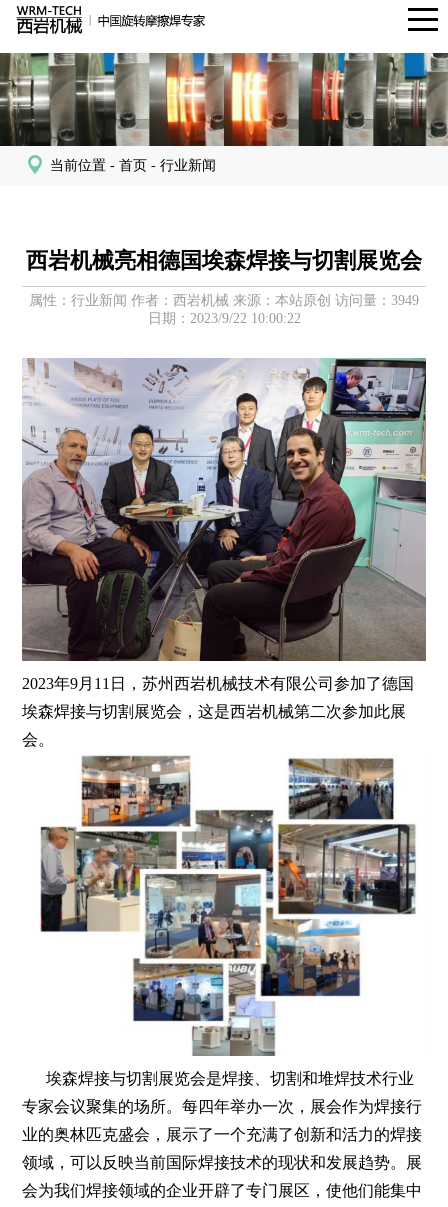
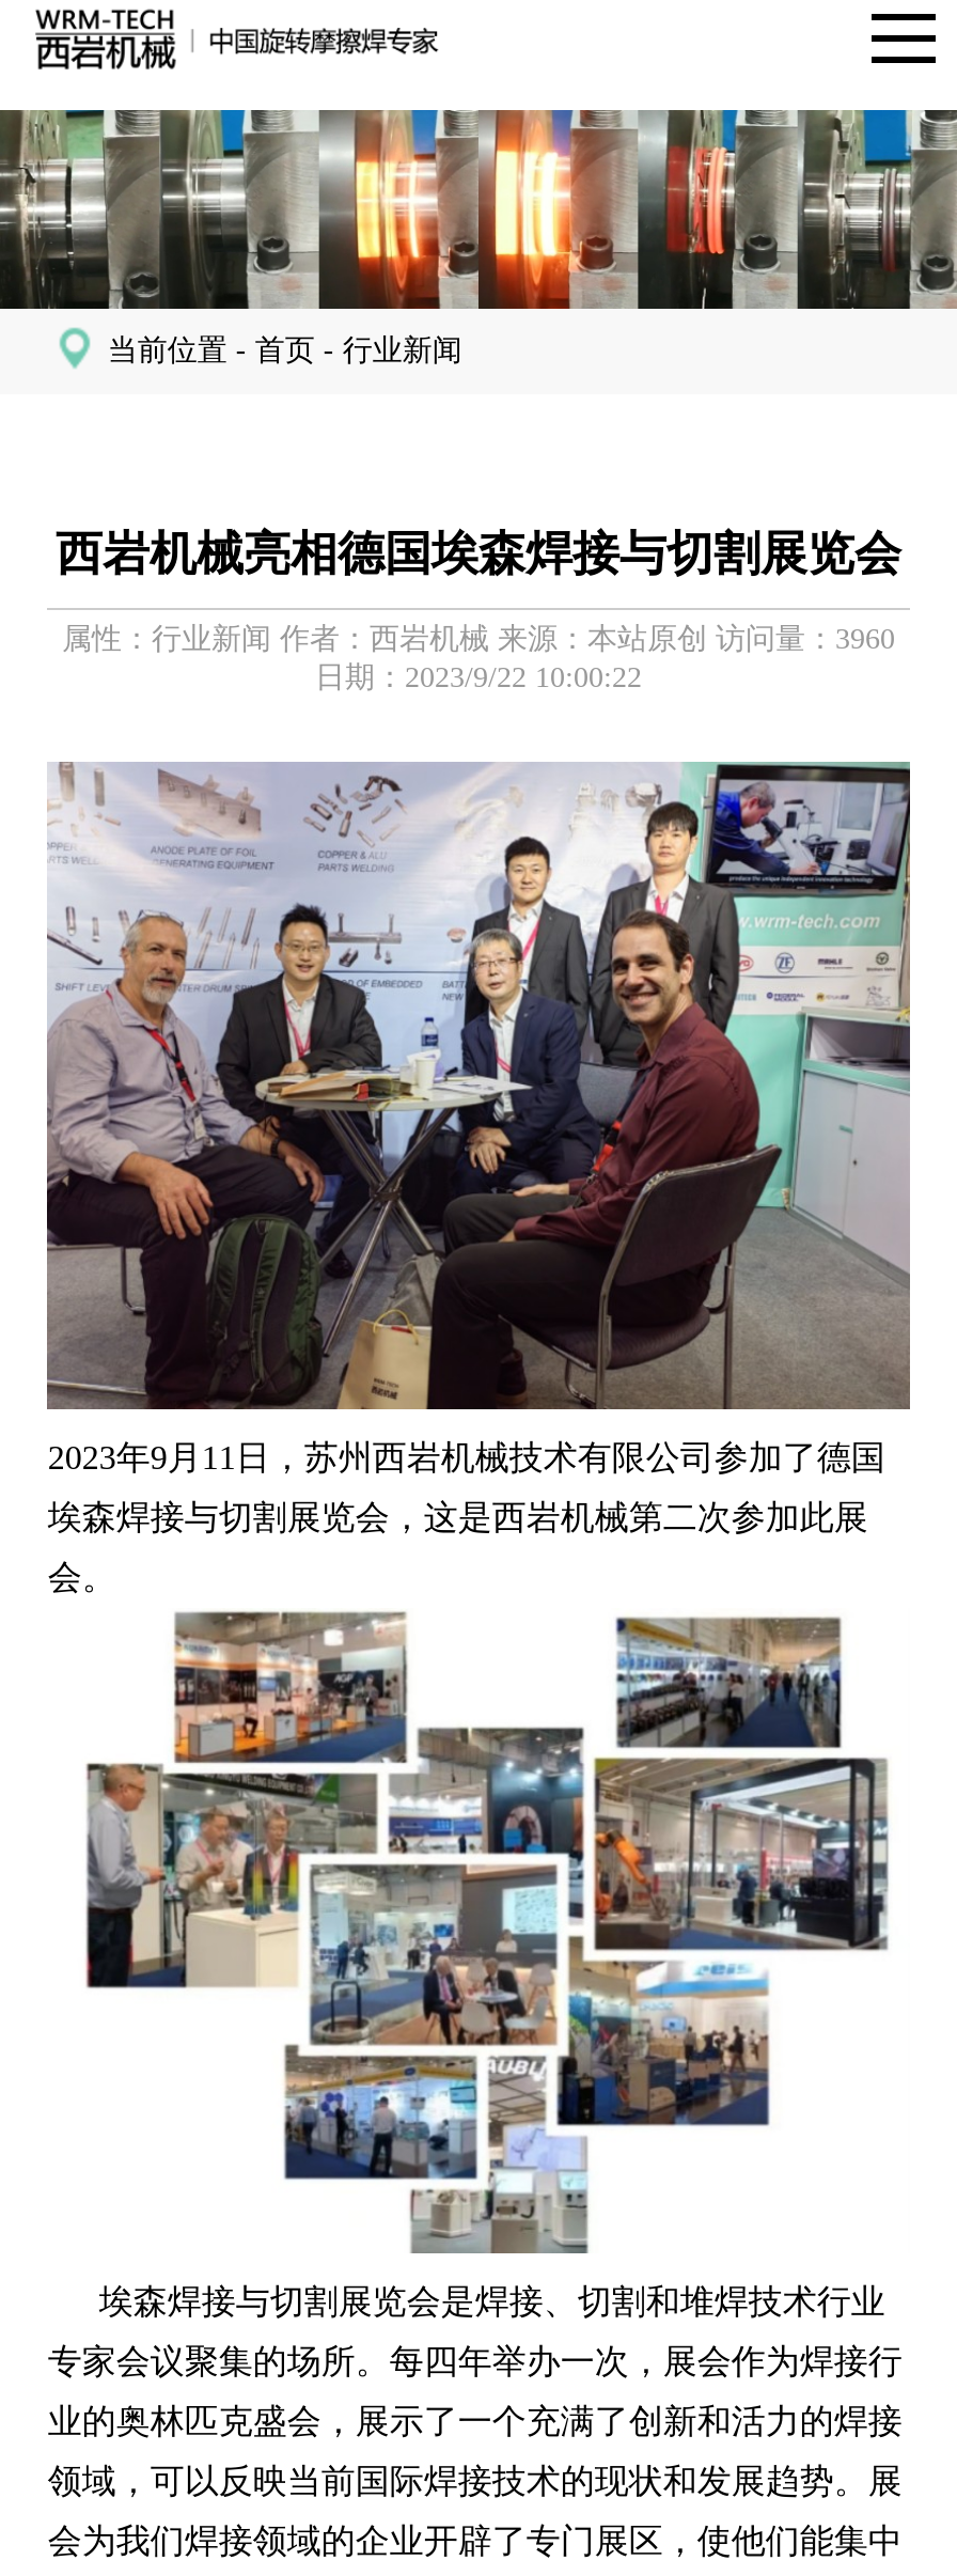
- 属性：行业新闻 作者：西岩机械 来源：本站原创 访问量：3949
+ 属性：行业新闻 作者：西岩机械 来源：本站原创 访问量：3960
